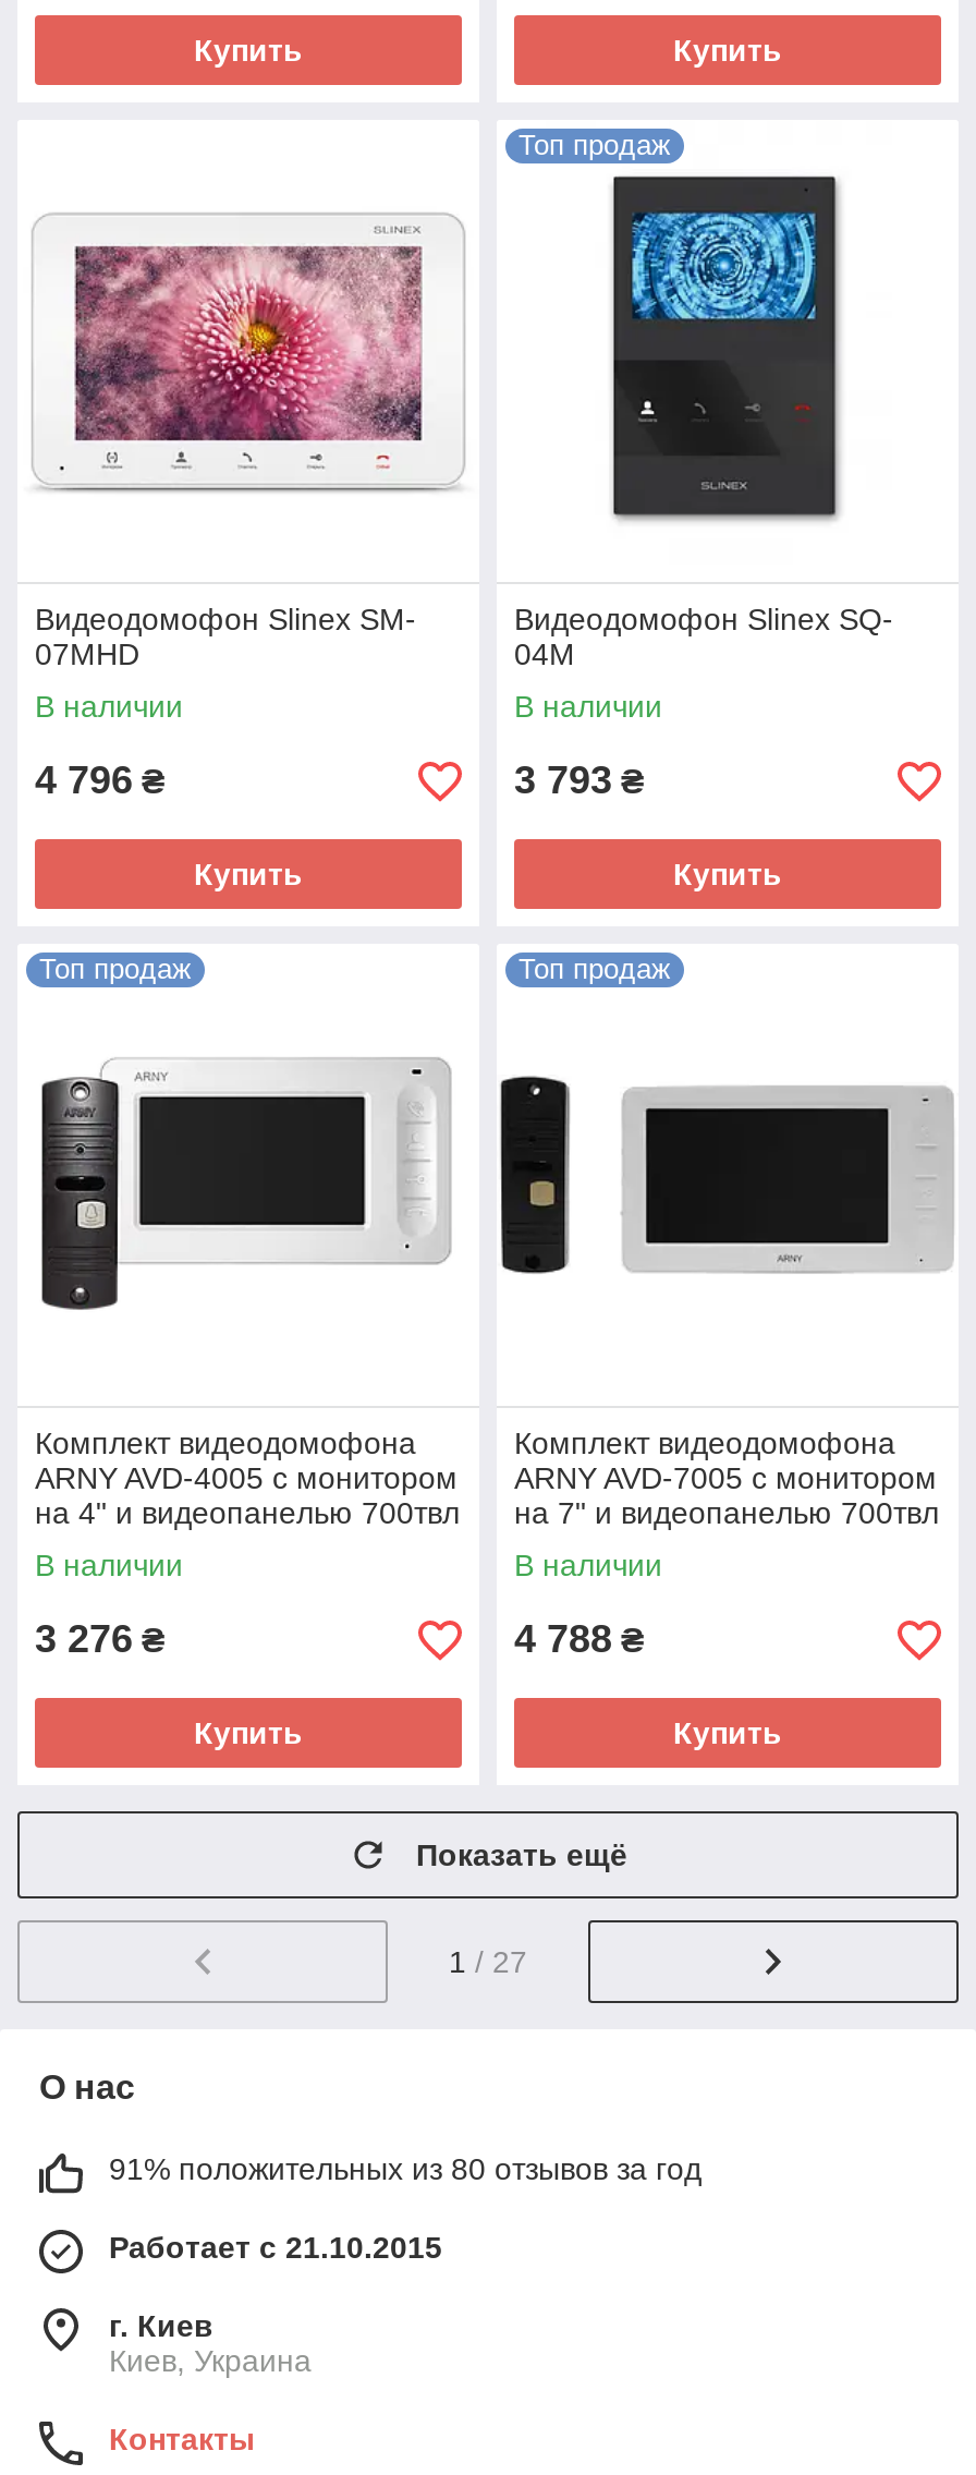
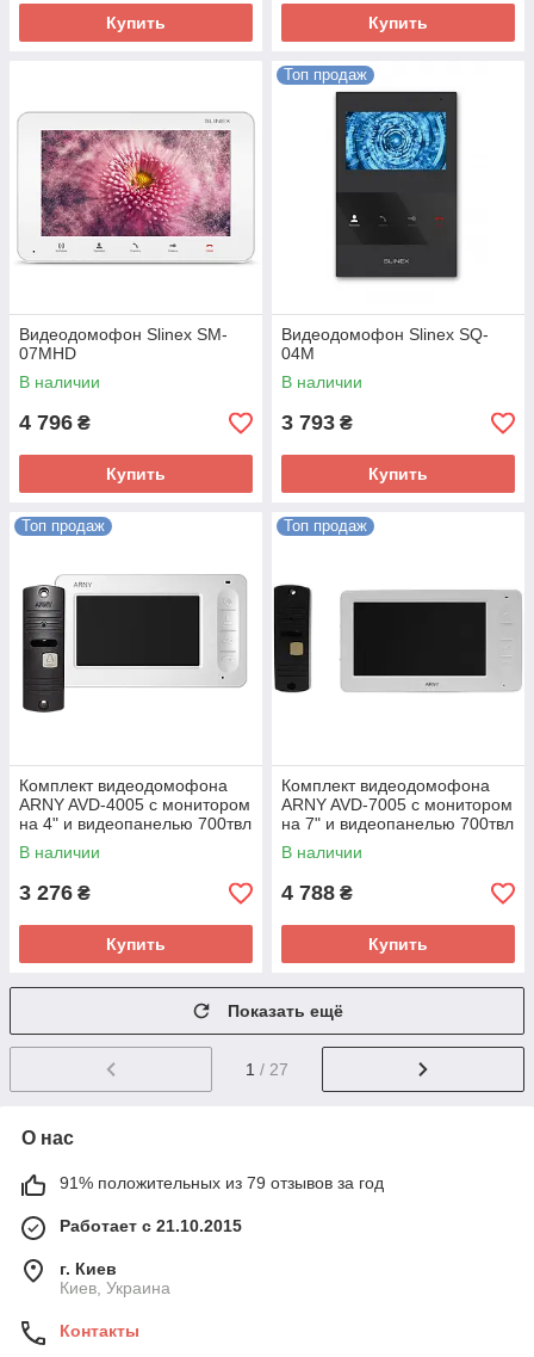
- 91% положительных из 80 отзывов за год
+ 91% положительных из 79 отзывов за год
